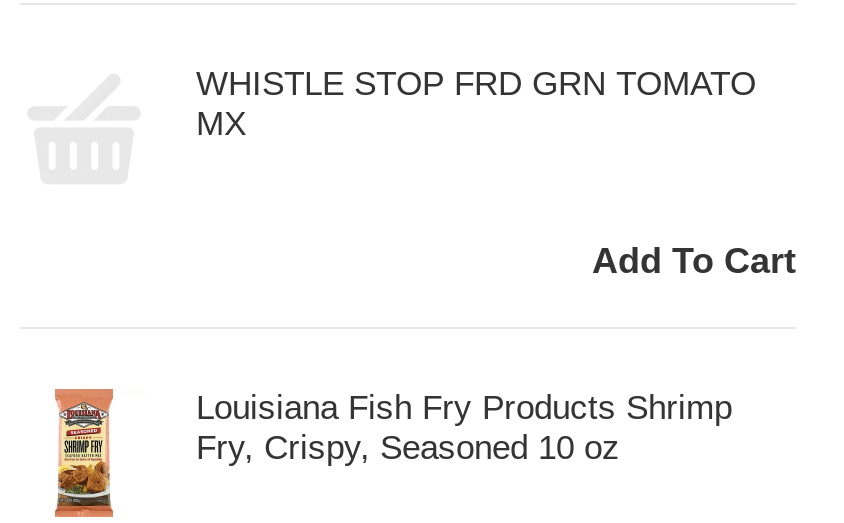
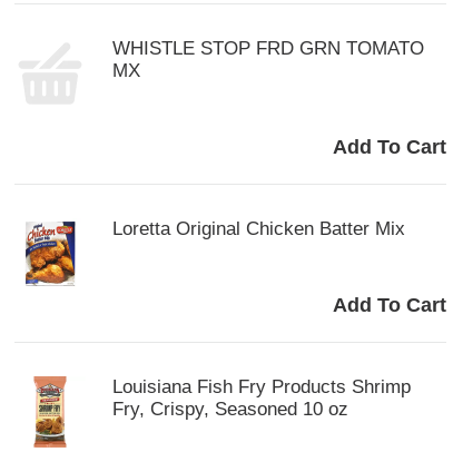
+ [image]
+ Loretta Original Chicken Batter Mix
